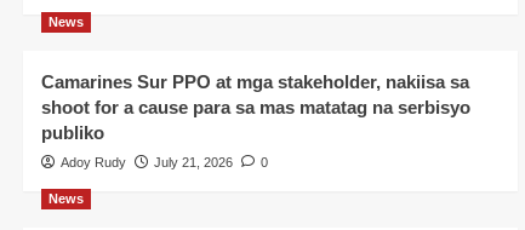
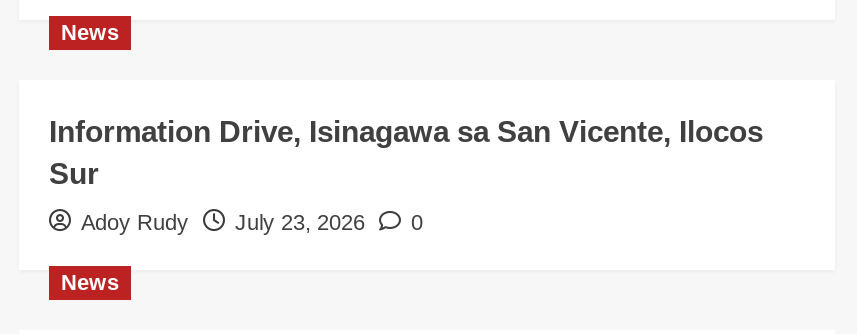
- Camarines Sur PPO at mga stakeholder, nakiisa sa
- shoot for a cause para sa mas matatag na serbisyo
- publiko
+ Information Drive, Isinagawa sa San Vicente, Ilocos
+ Sur

- Adoy Rudy July 21, 2026 0
+ Adoy Rudy July 23, 2026 0
